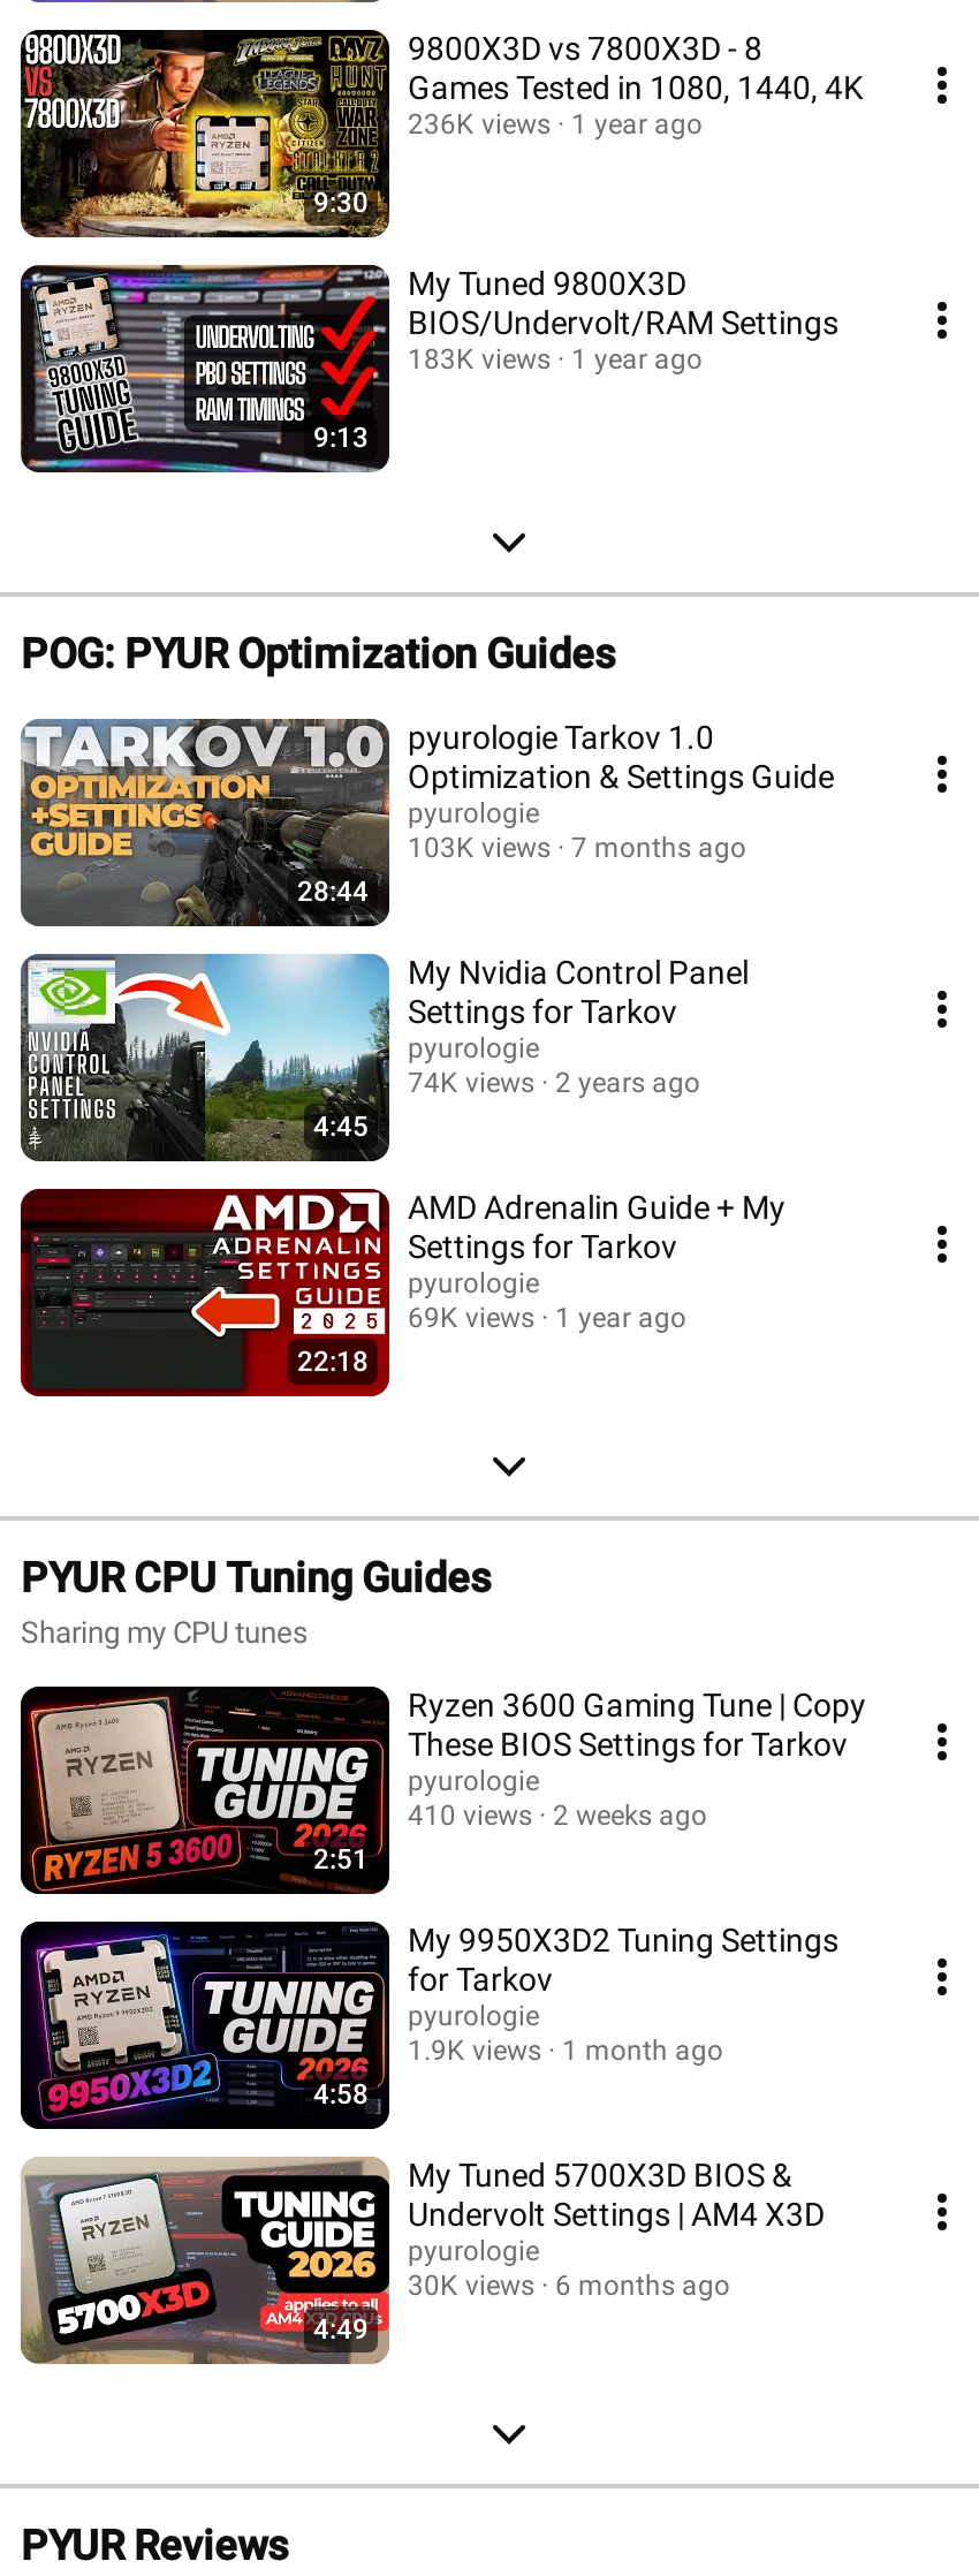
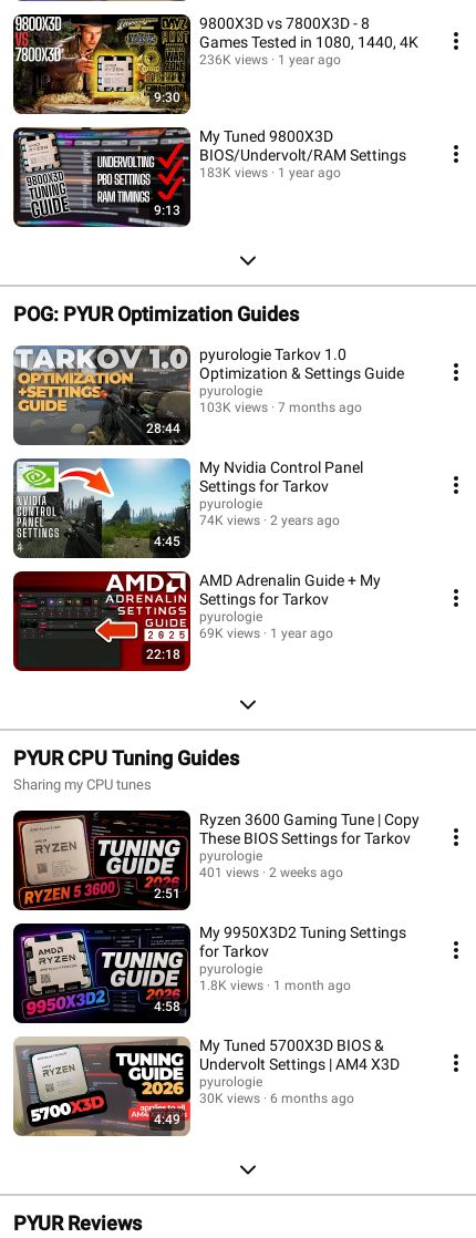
- 410 views 2 weeks ago
+ 401 views 2 weeks ago

- 1.9K views 1 month ago
+ 1.8K views 1 month ago
